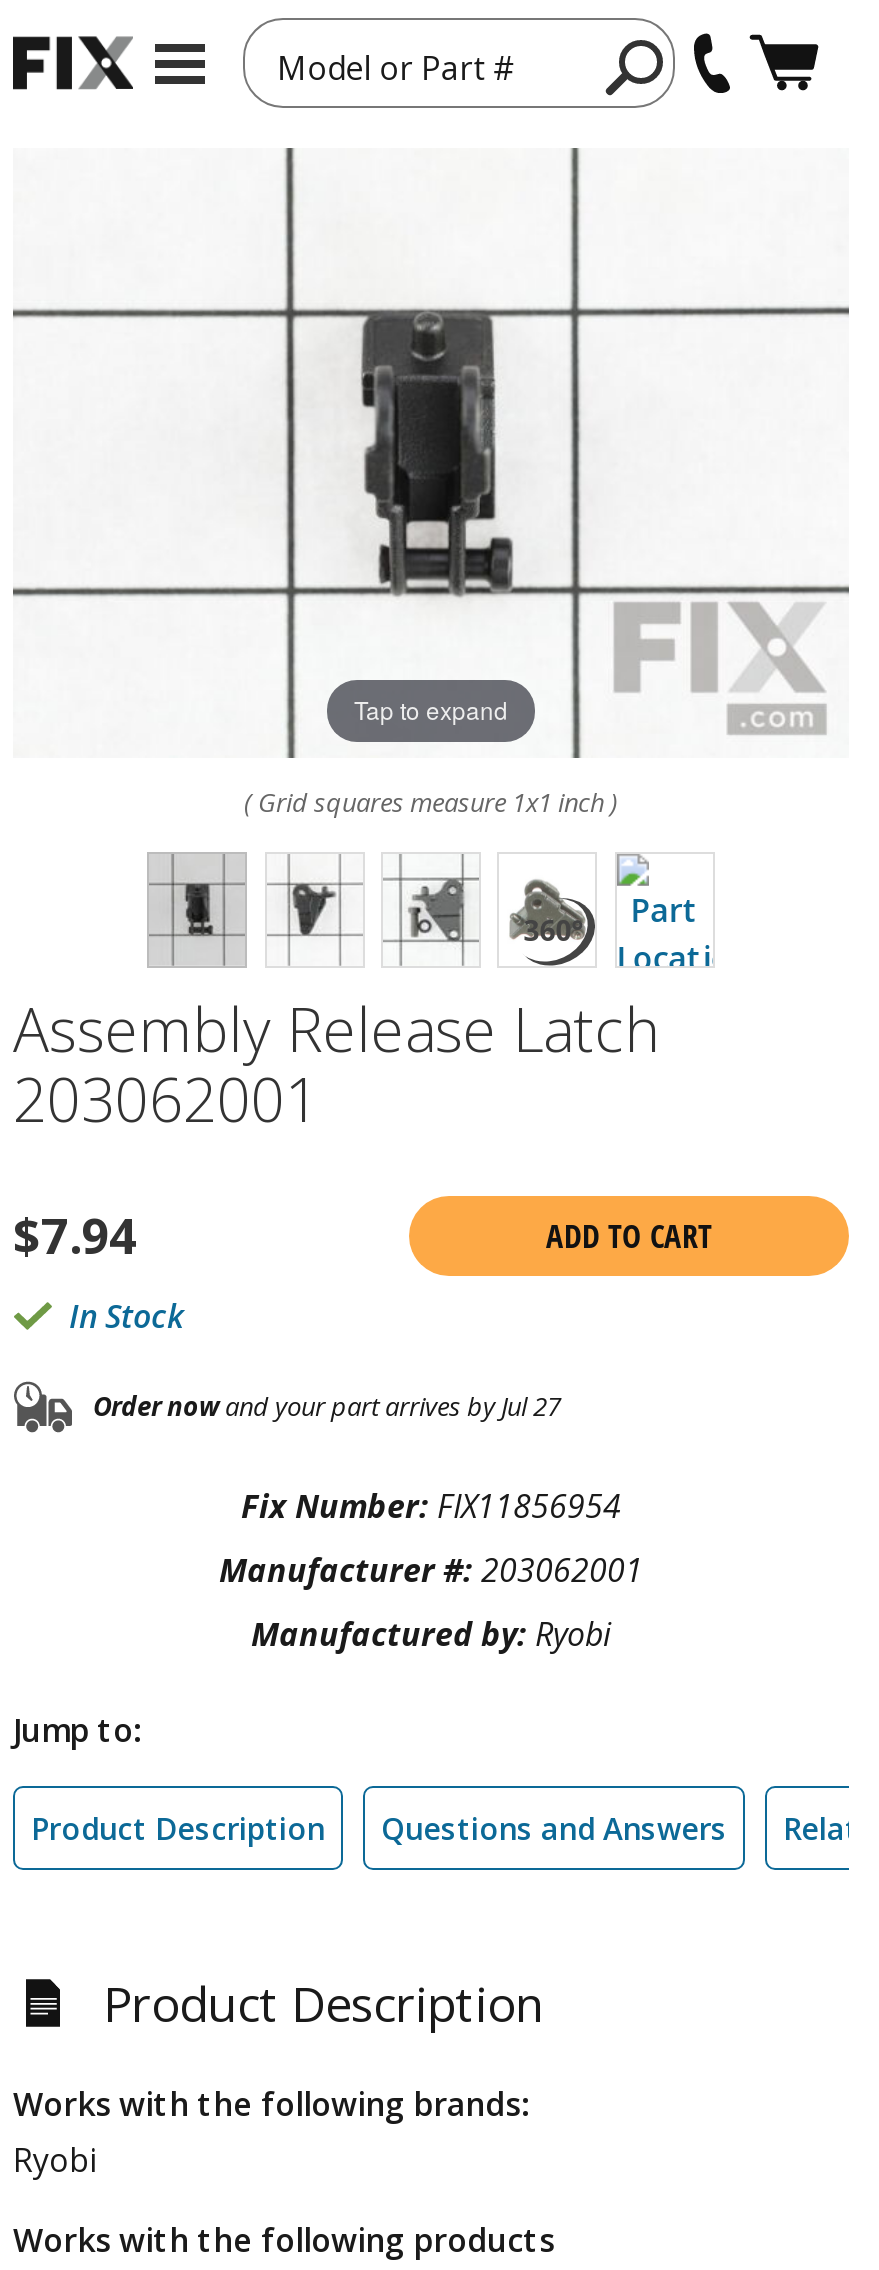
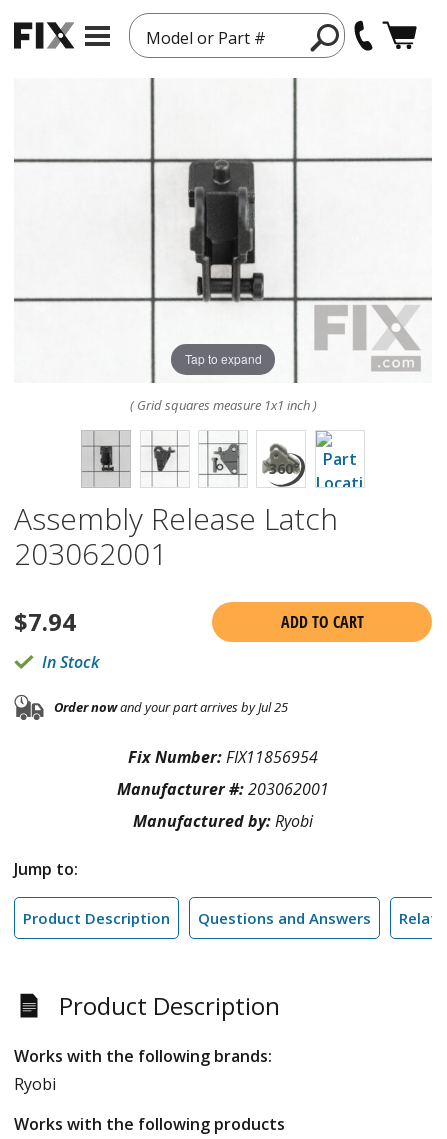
- Order nowand your part arrives by Jul 27
+ Order nowand your part arrives by Jul 25
